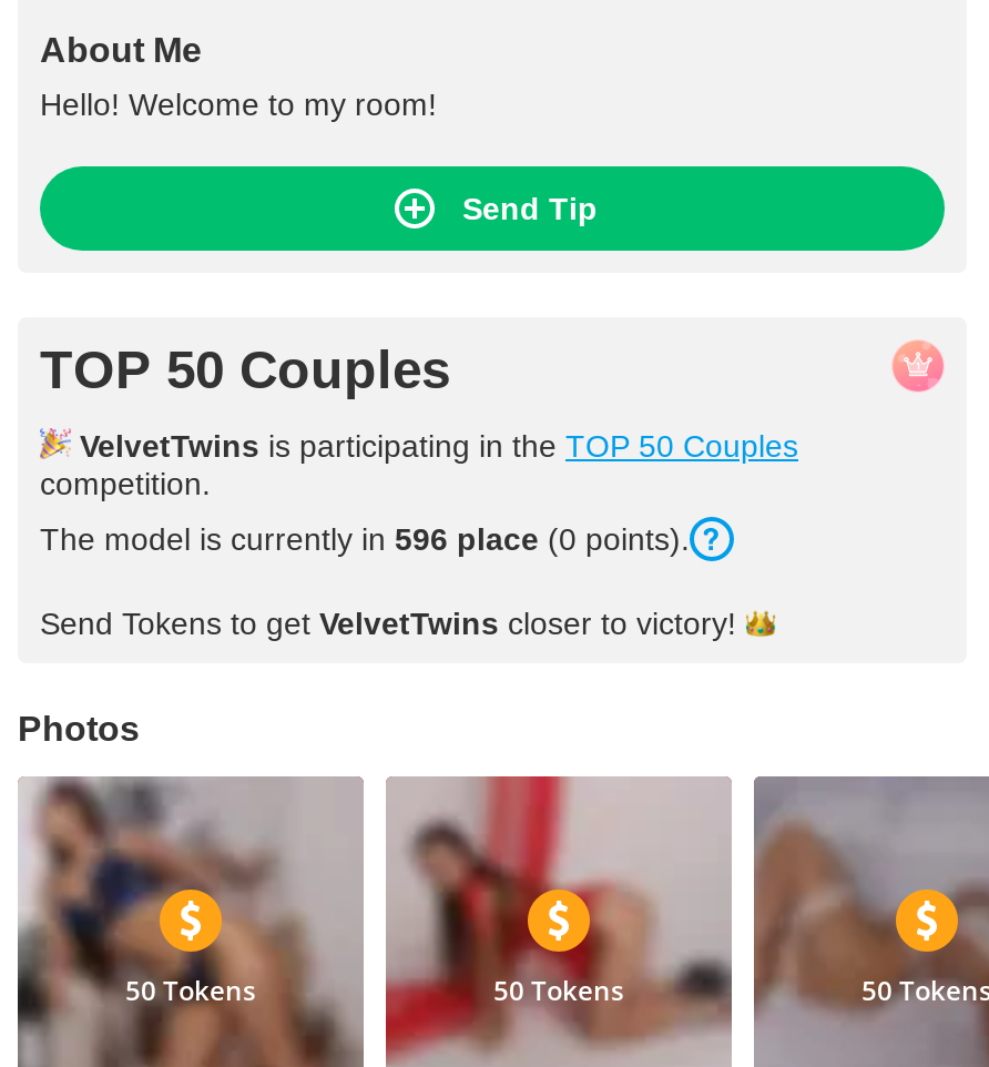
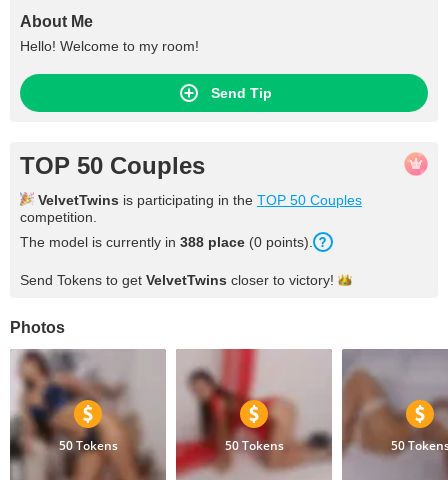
- The model is currently in 596 place (0 points).
+ The model is currently in 388 place (0 points).
